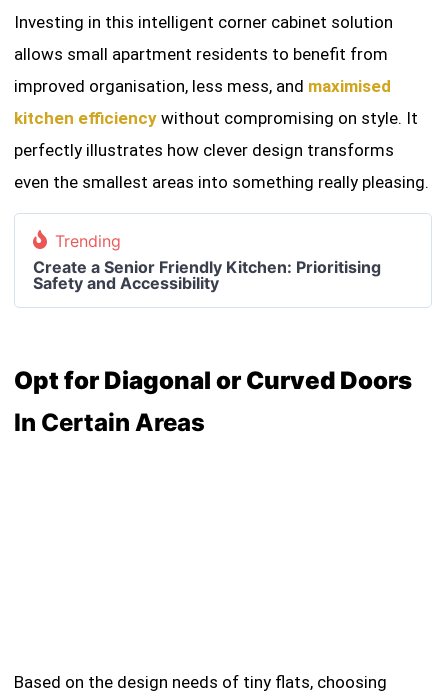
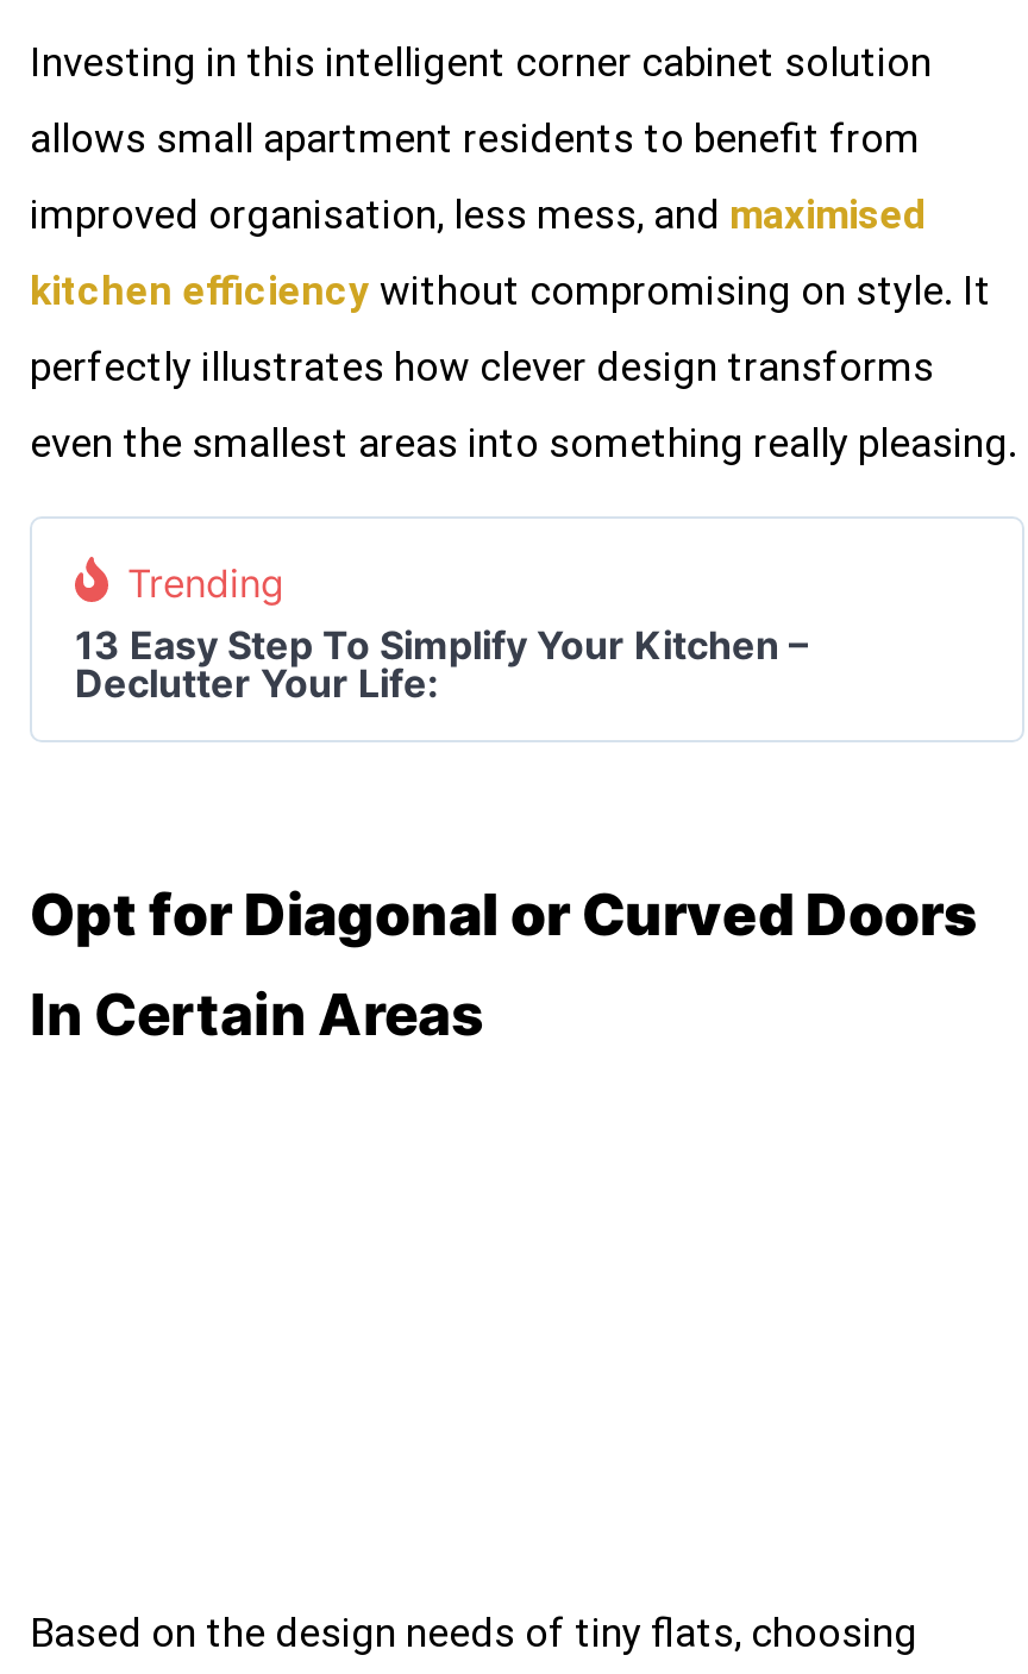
- Create a Senior Friendly Kitchen: Prioritising
- Safety and Accessibility
+ 13 Easy Step To Simplify Your Kitchen –
+ Declutter Your Life:
